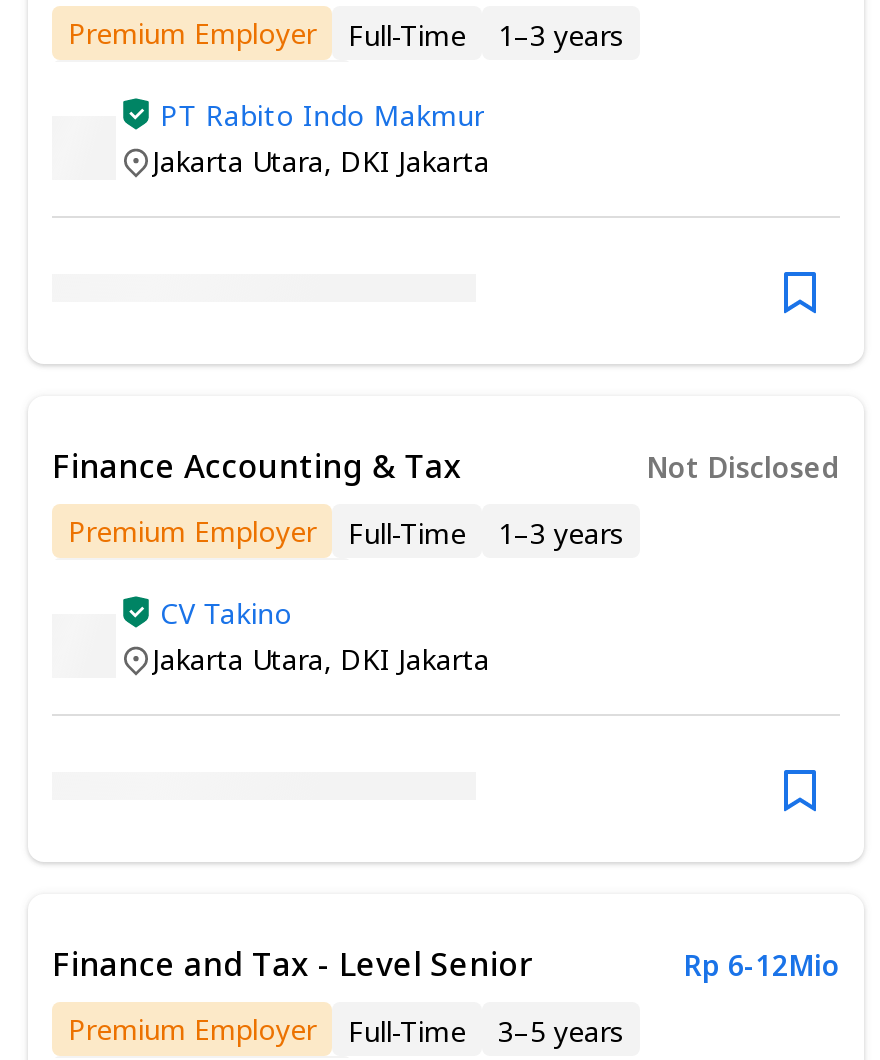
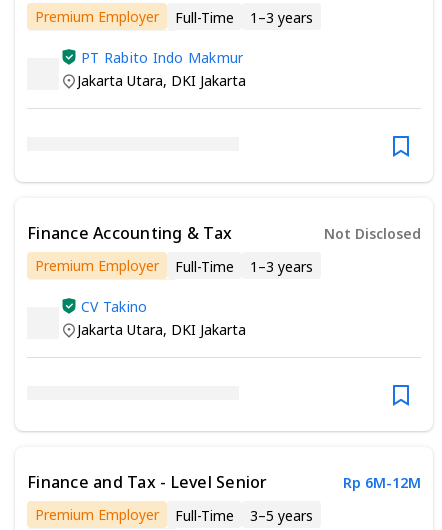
- Rp 6-12Mio
+ Rp 6M-12M
